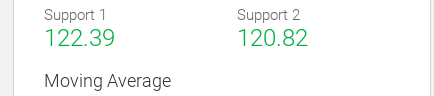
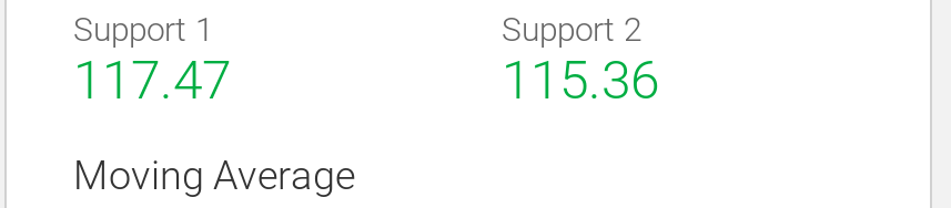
- 122.39
+ 117.47

- 120.82
+ 115.36
